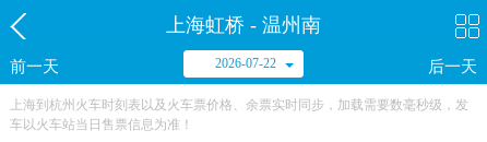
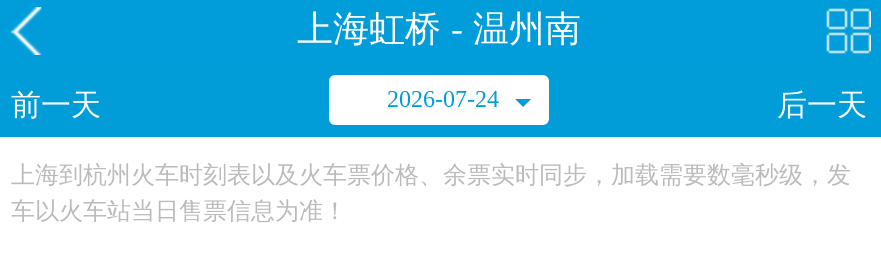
- 2026-07-22
+ 2026-07-24
